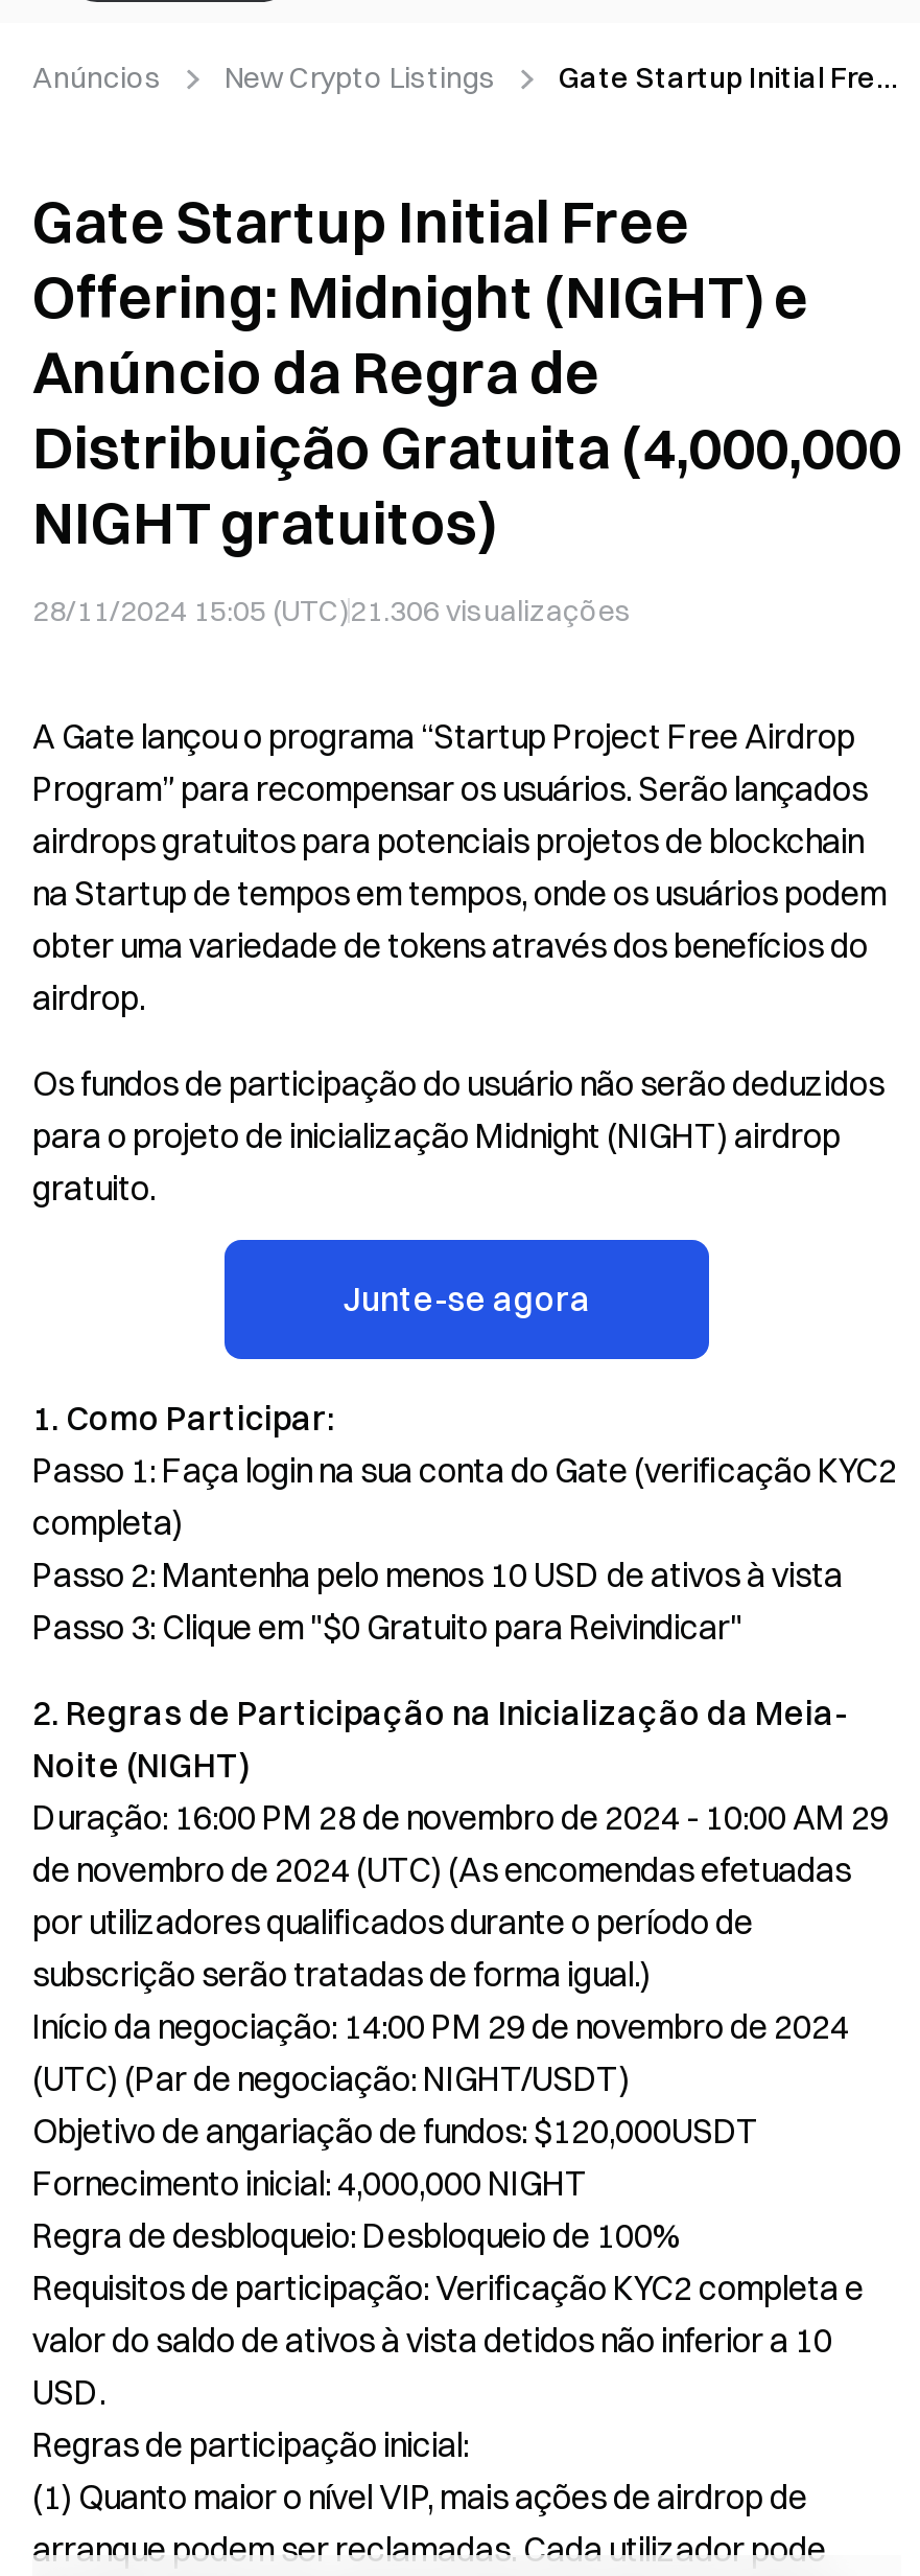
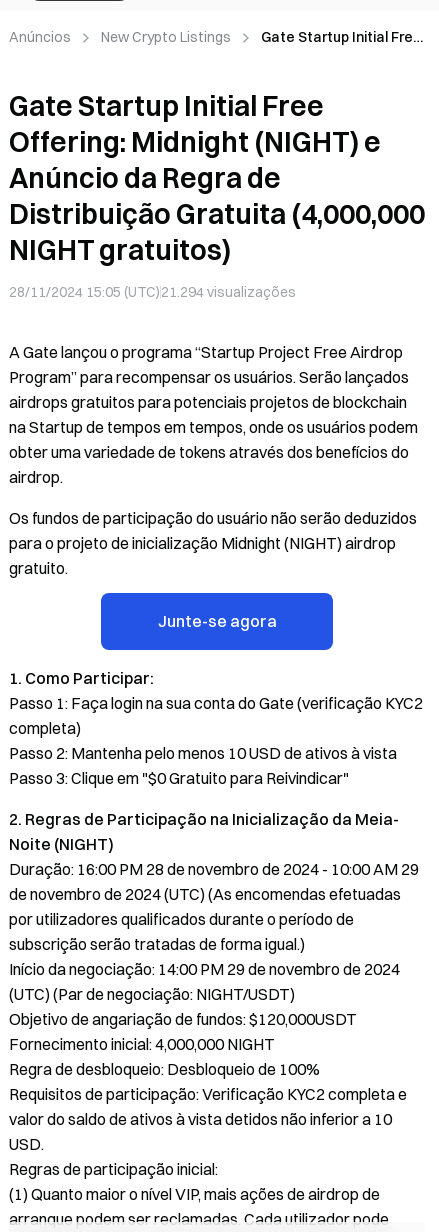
- 28/11/2024 15:05 (UTC)21.306 visualizações
+ 28/11/2024 15:05 (UTC)21.294 visualizações
